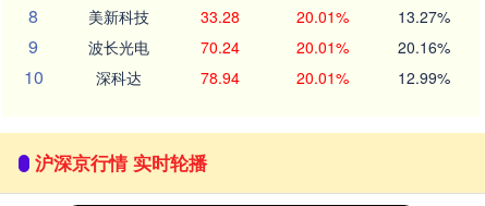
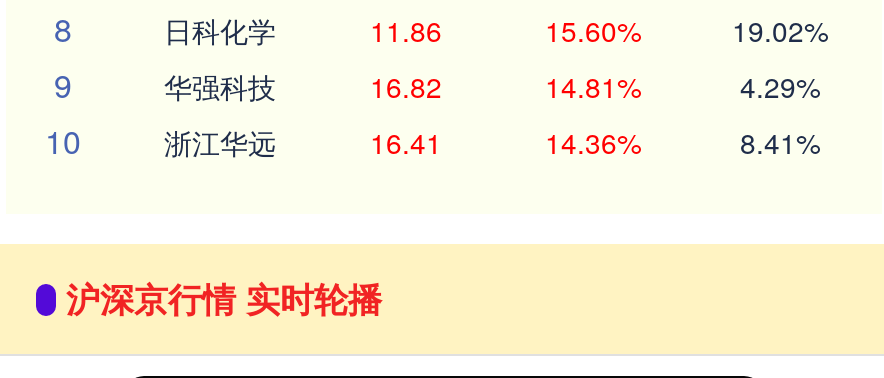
- 美新科技
- 33.28
- 20.01%
- 13.27%
+ 日科化学
+ 11.86
+ 15.60%
+ 19.02%

- 波长光电
- 70.24
- 20.01%
- 20.16%
+ 华强科技
+ 16.82
+ 14.81%
+ 4.29%

- 深科达
- 78.94
- 20.01%
- 12.99%
+ 浙江华远
+ 16.41
+ 14.36%
+ 8.41%
